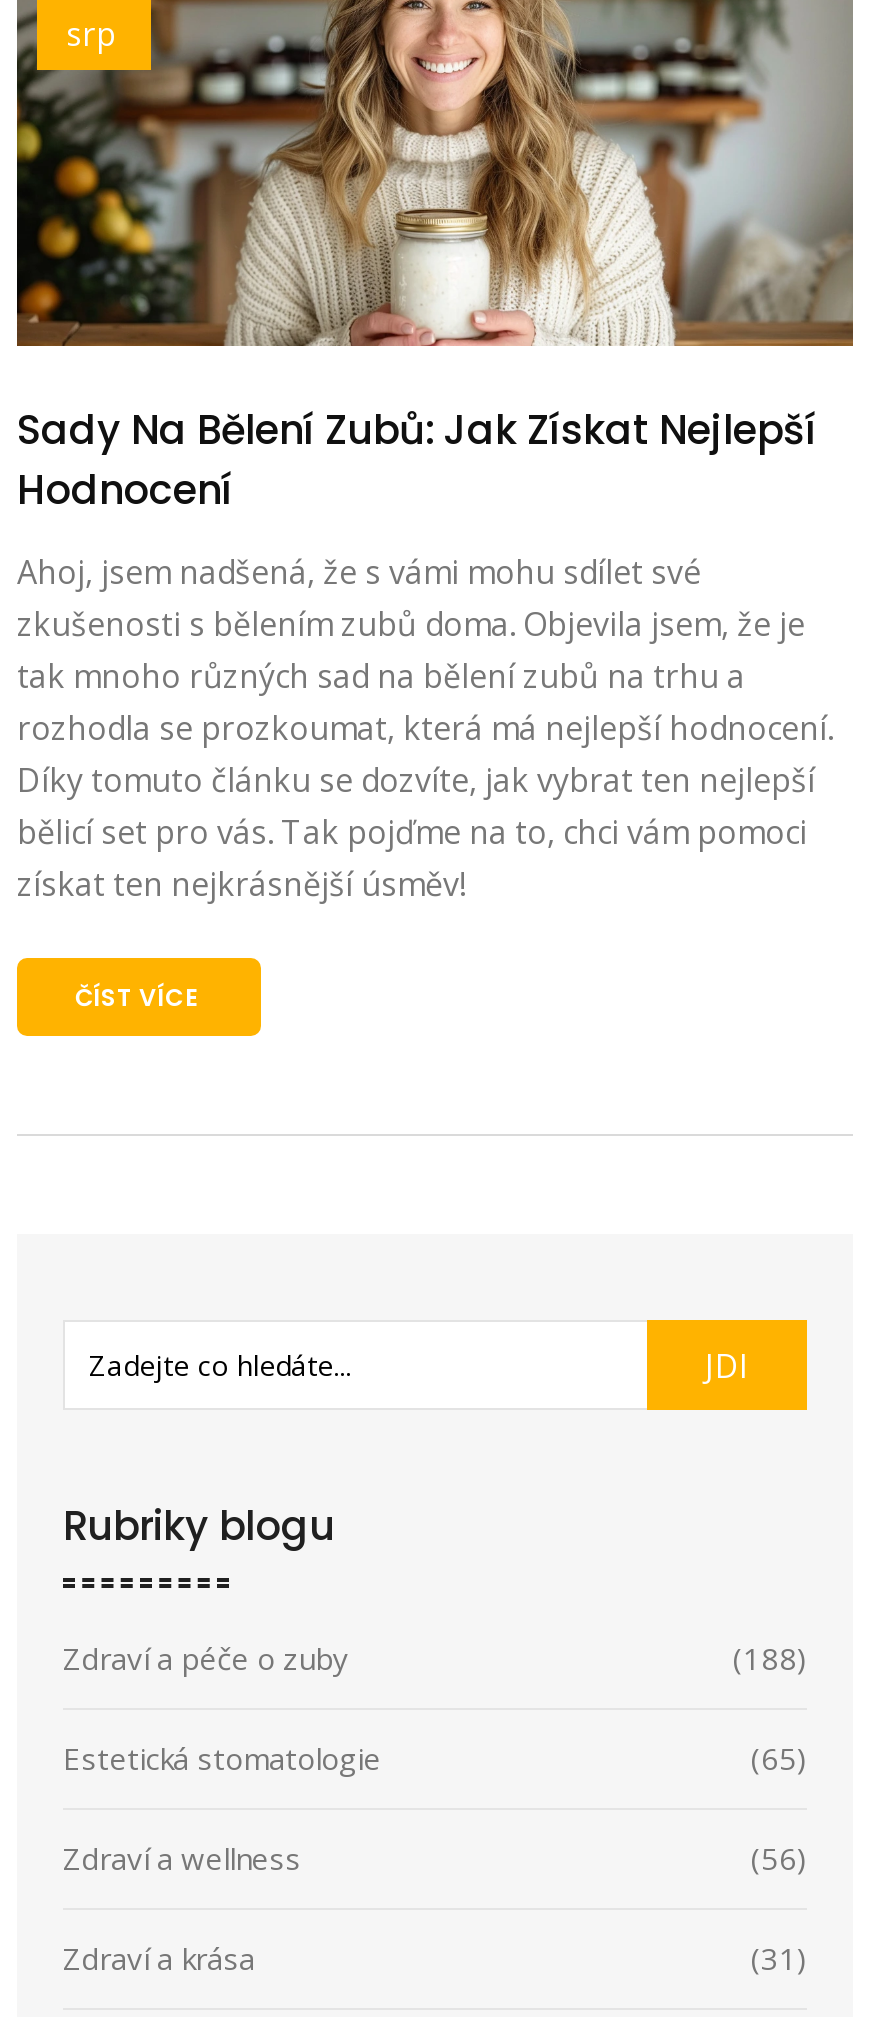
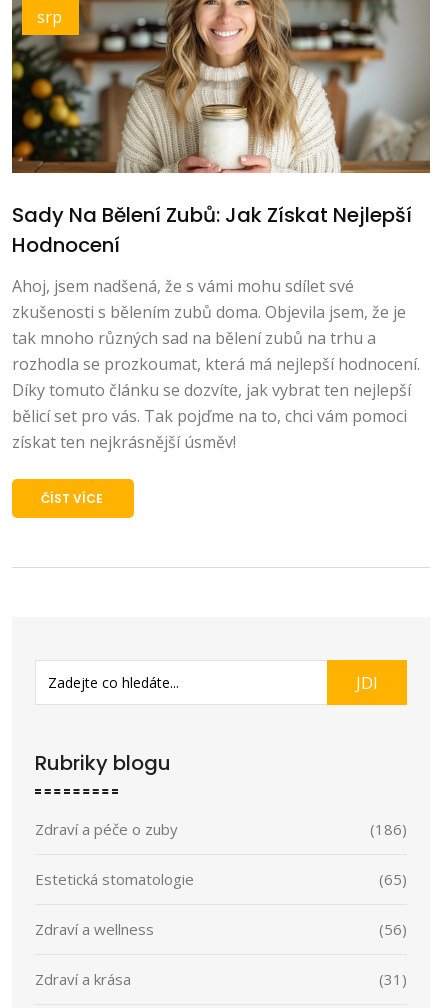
- (188)
+ (186)
